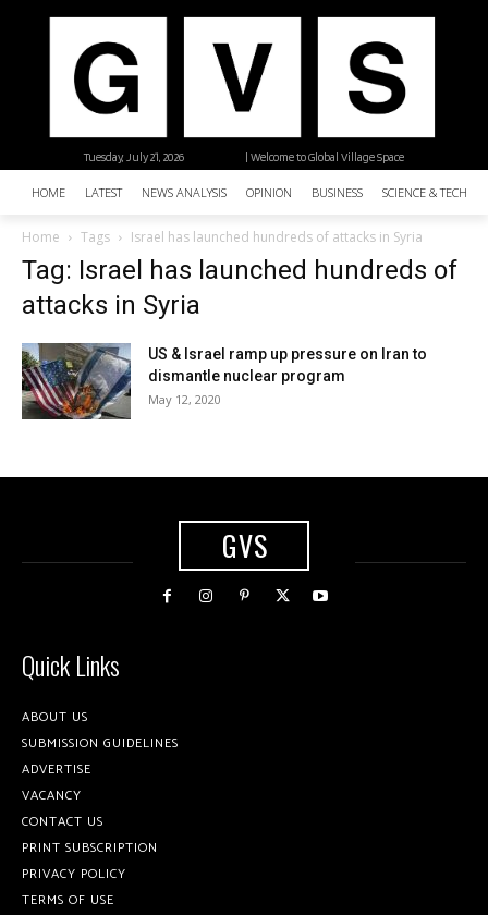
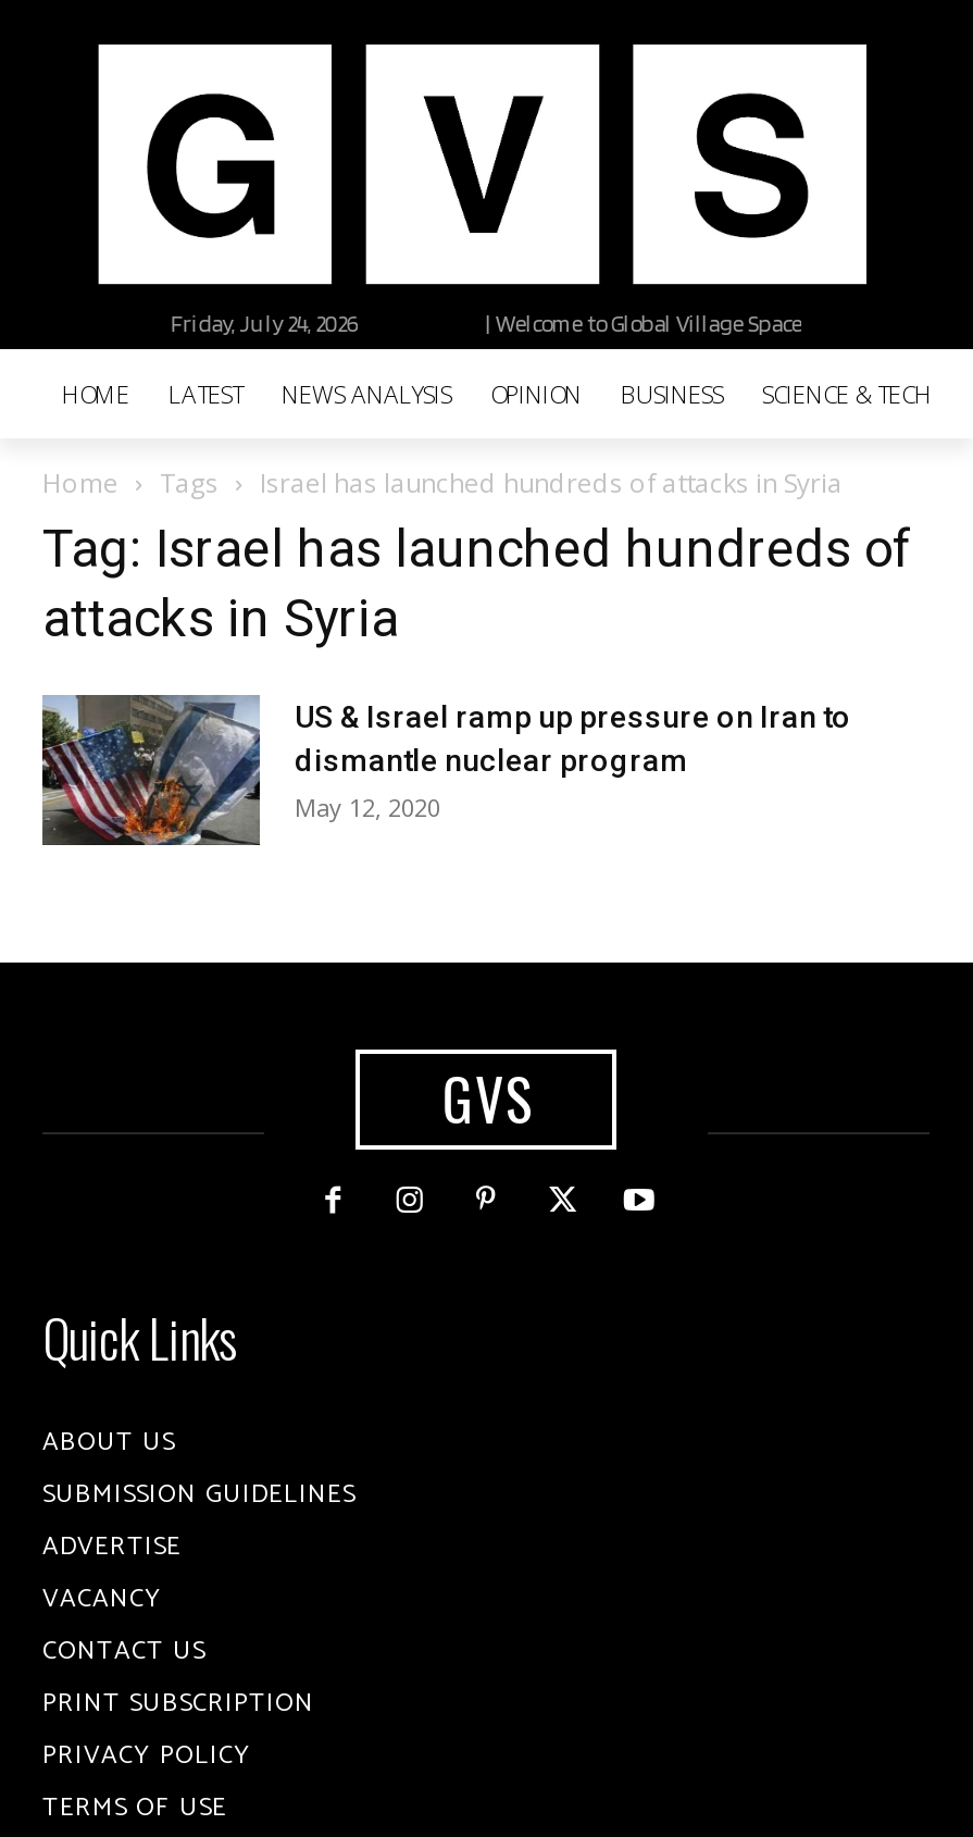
- Tuesday, July 21, 2026
+ Friday, July 24, 2026
